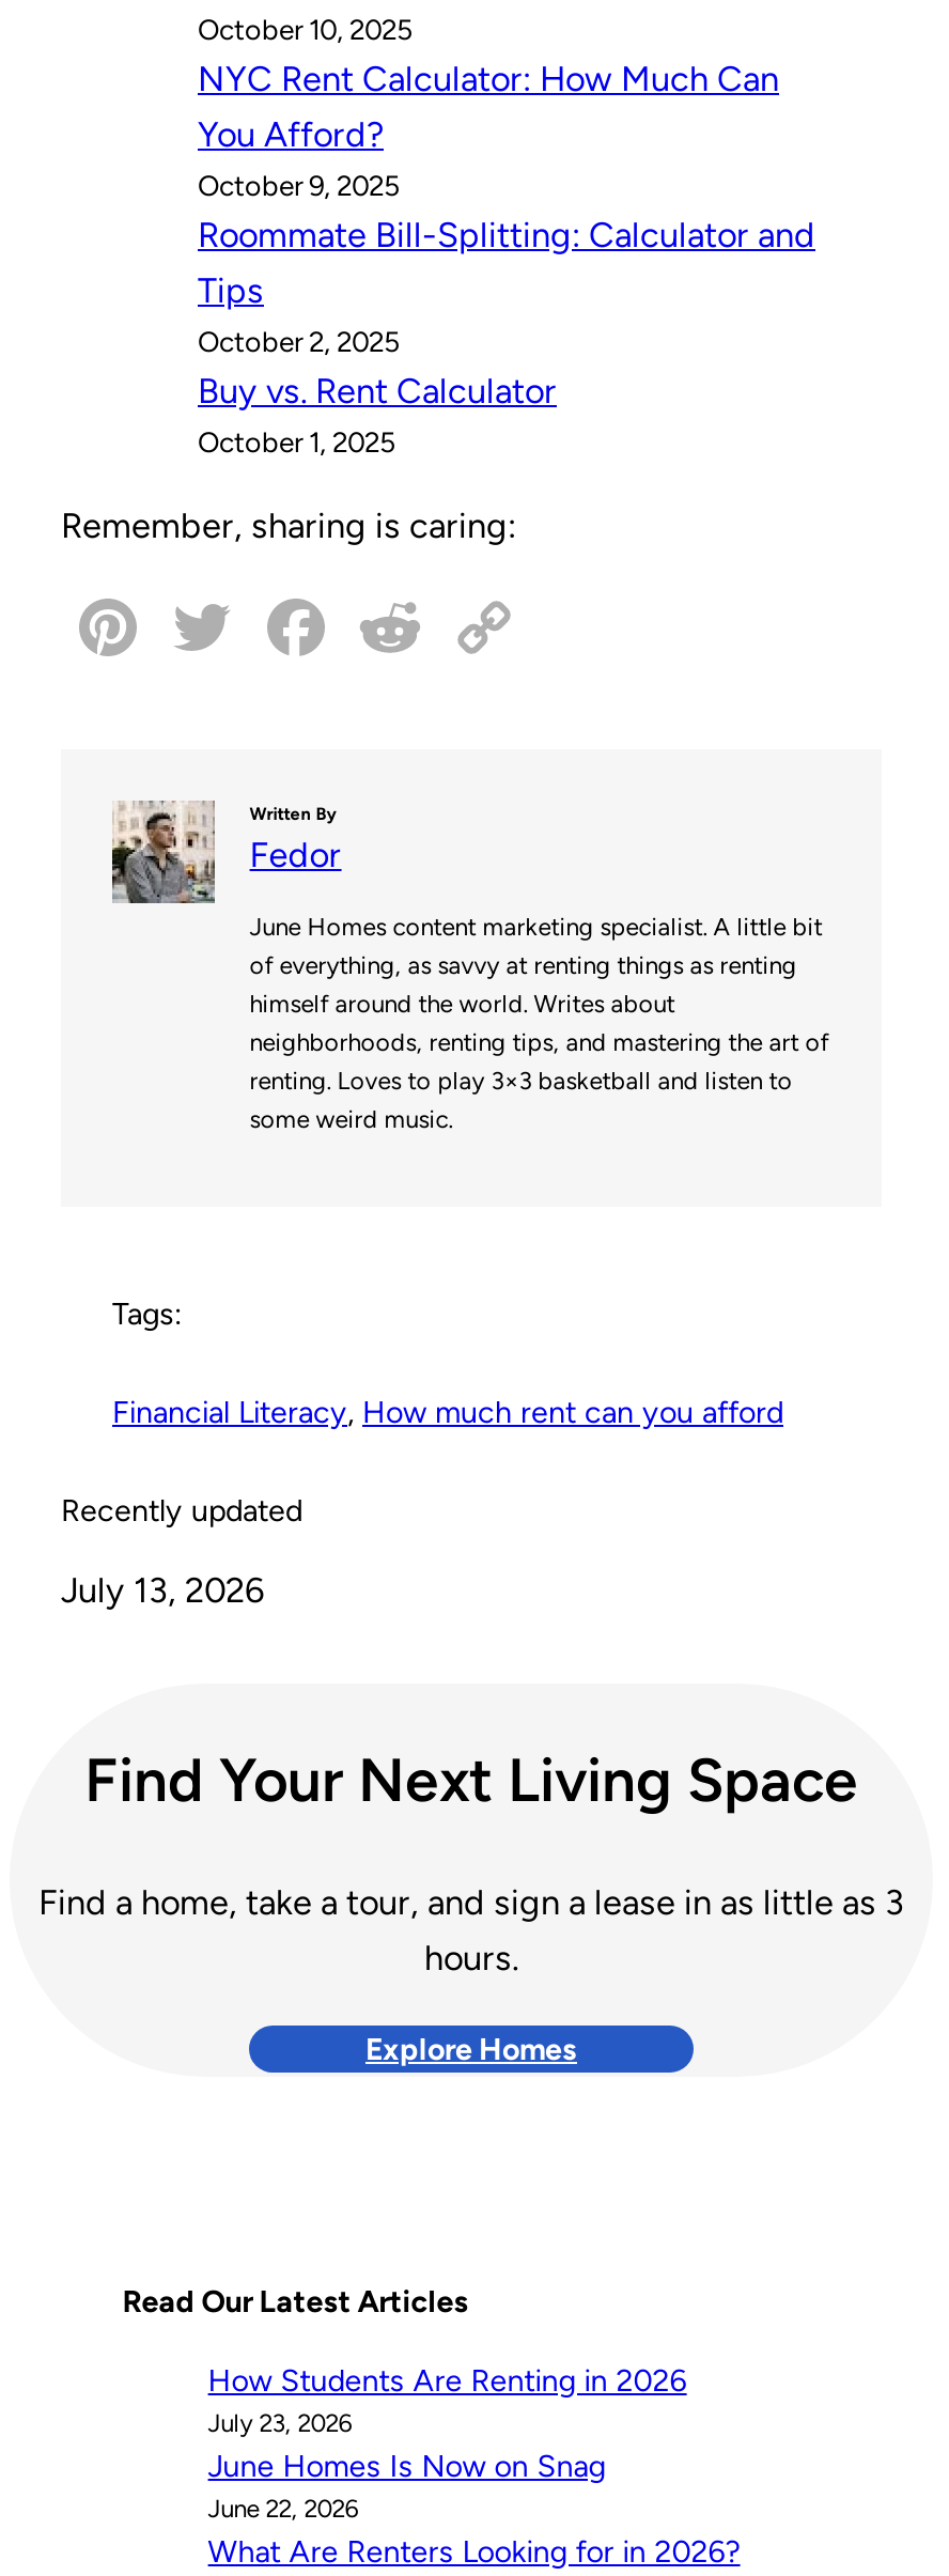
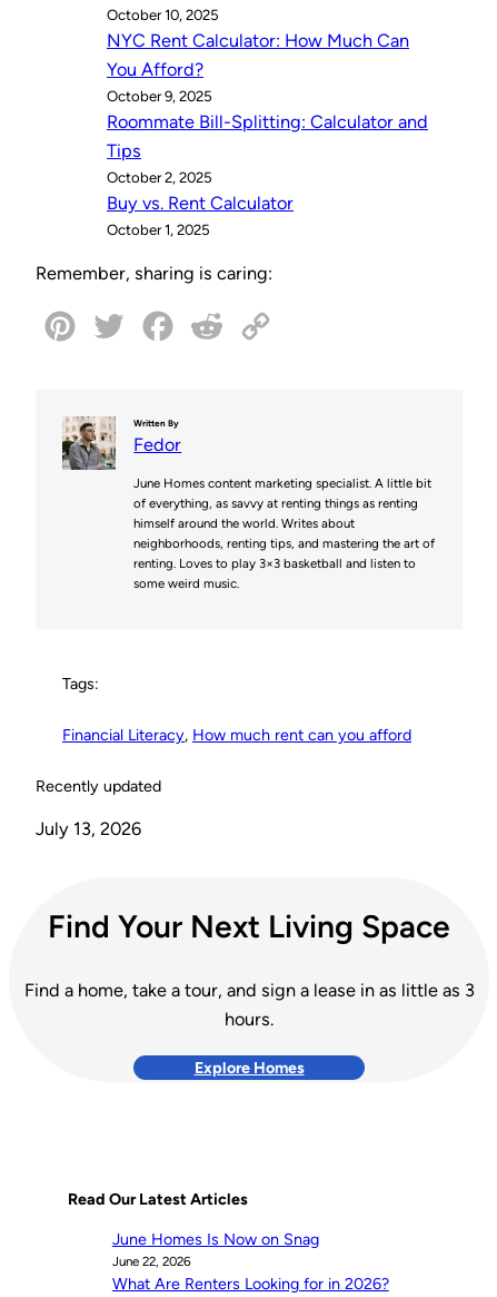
- How Students Are Renting in 2026
- July 23, 2026
